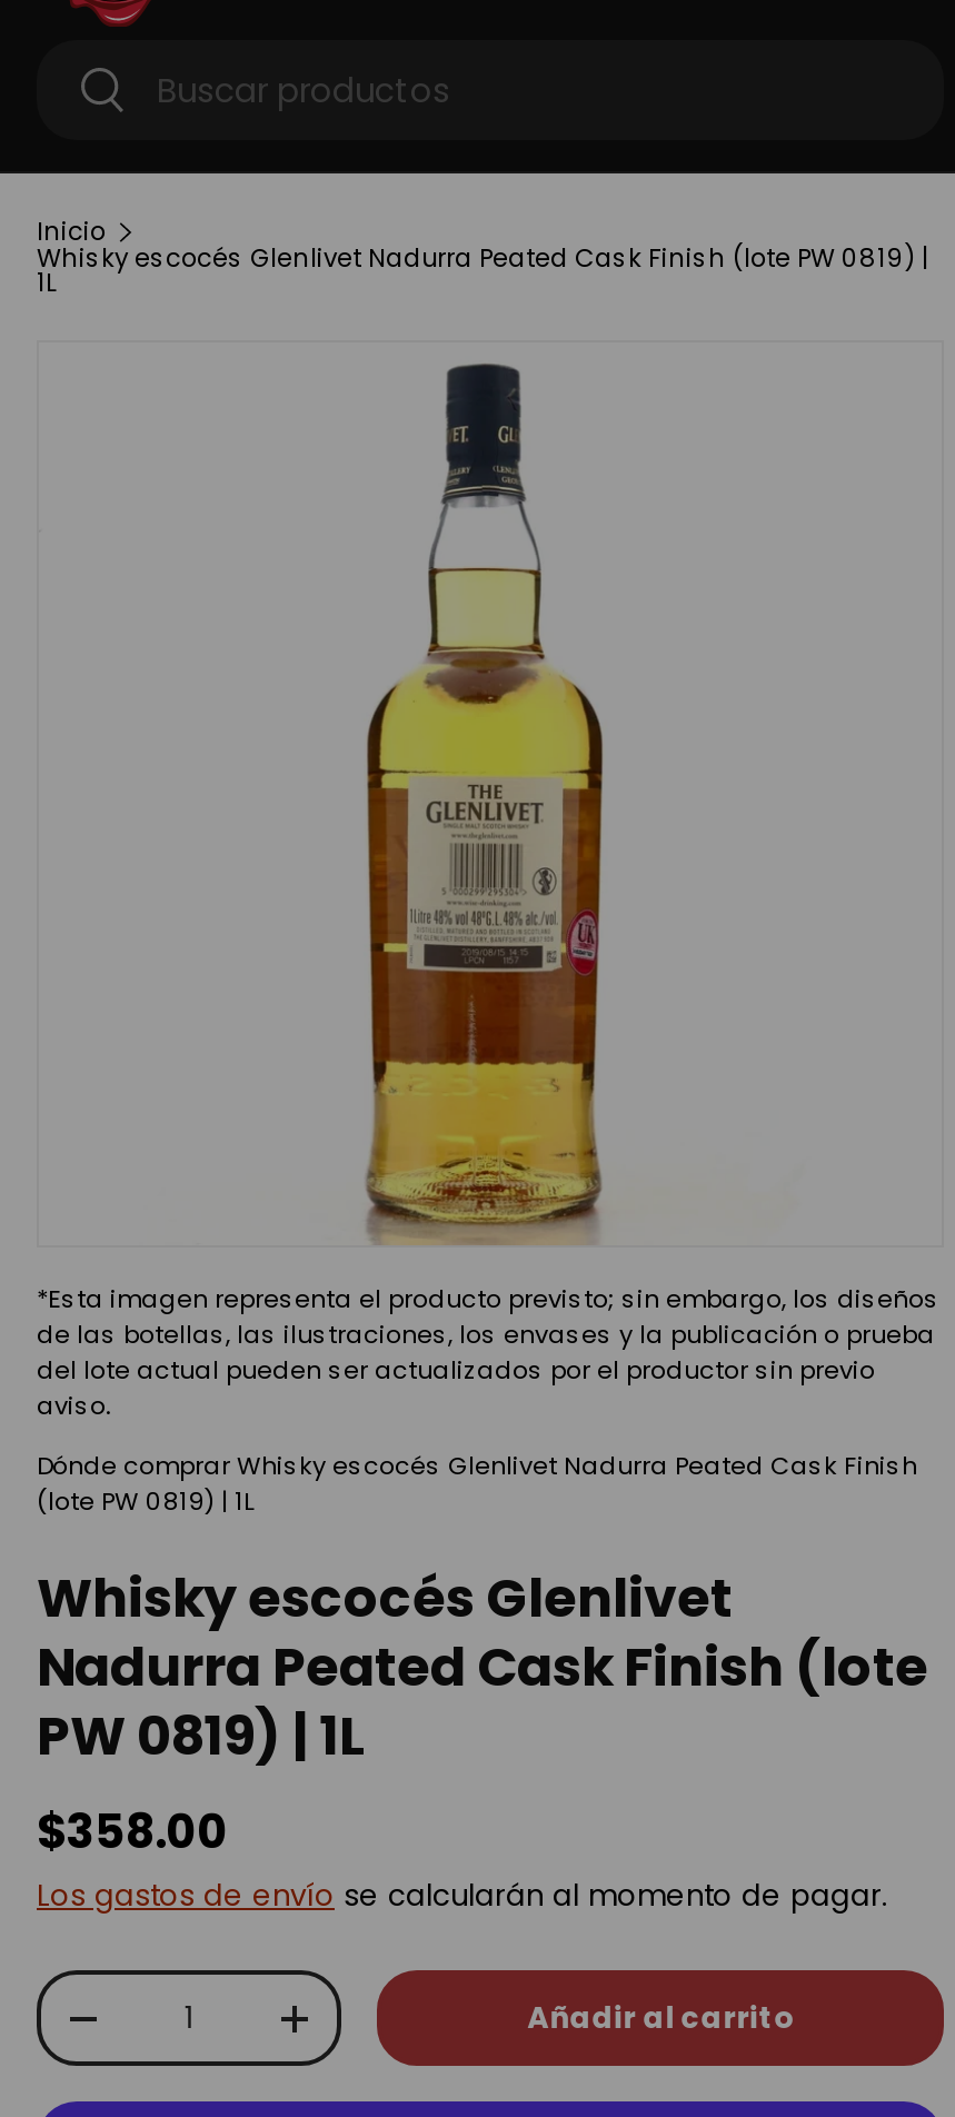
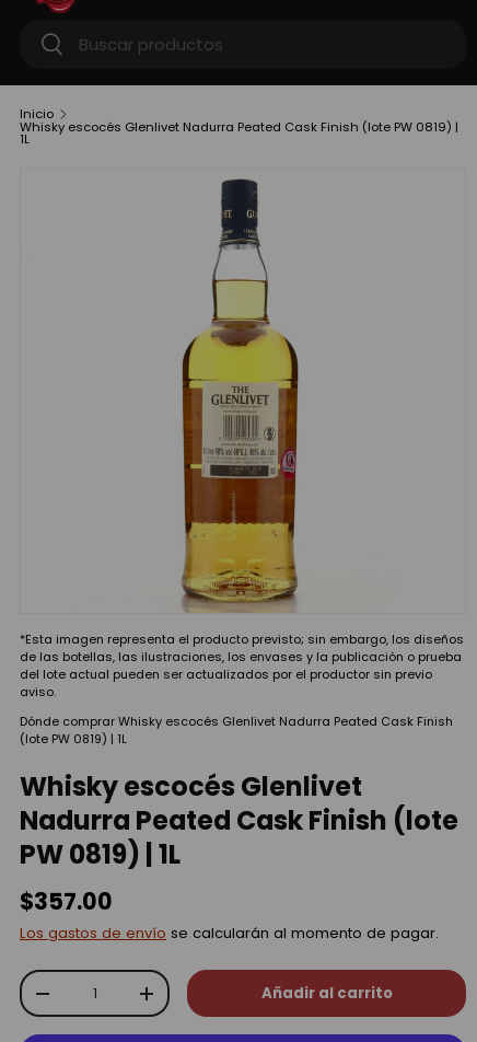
- $358.00
+ $357.00
